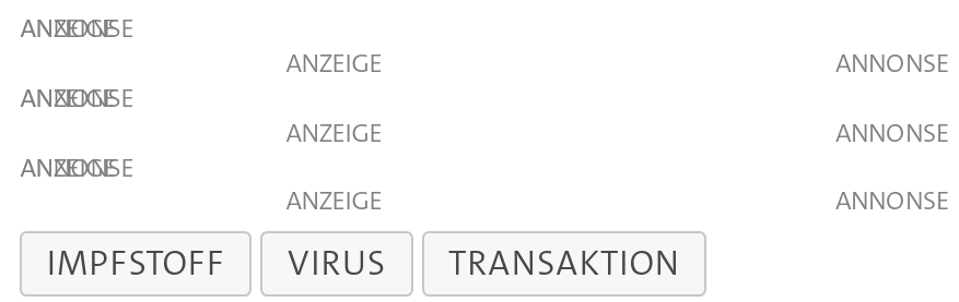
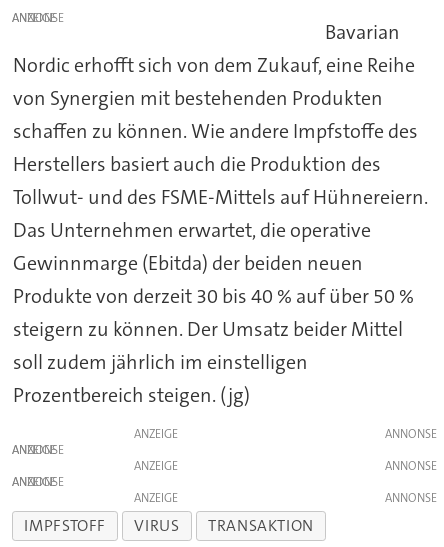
+ Bavarian
+ Nordic erhofft sich von dem Zukauf, eine Reihe
+ von Synergien mit bestehenden Produkten
+ schaffen zu können. Wie andere Impfstoffe des
+ Herstellers basiert auch die Produktion des
+ Tollwut- und des FSME-Mittels auf Hühnereiern.
+ Das Unternehmen erwartet, die operative
+ Gewinnmarge (Ebitda) der beiden neuen
+ Produkte von derzeit 30 bis 40 % auf über 50 %
+ steigern zu können. Der Umsatz beider Mittel
+ soll zudem jährlich im einstelligen
+ Prozentbereich steigen. (jg)
